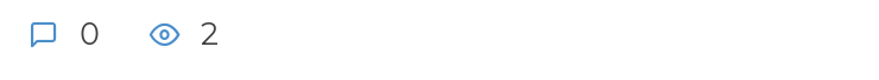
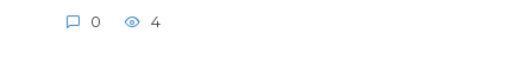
- 2
+ 4
